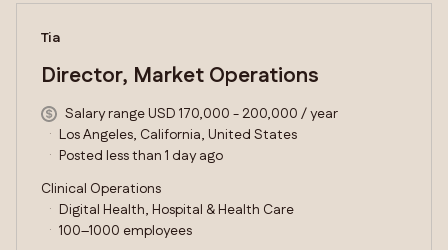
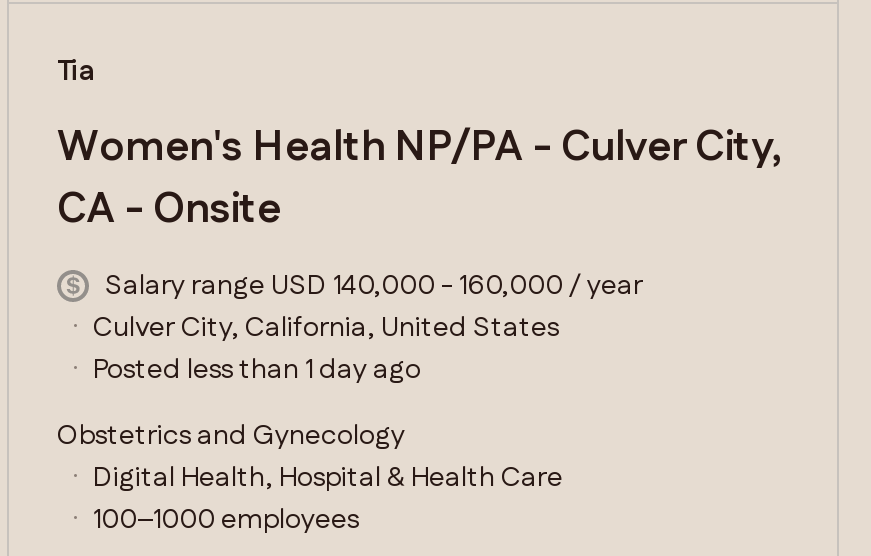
- Director, Market Operations
- Salary range USD 170,000 - 200,000 / year
- Los Angeles, California, United States
+ Women's Health NP/PA - Culver City,
+ CA - Onsite
+ Salary range USD 140,000 - 160,000 / year
+ Culver City, California, United States

- Clinical Operations
+ Obstetrics and Gynecology
